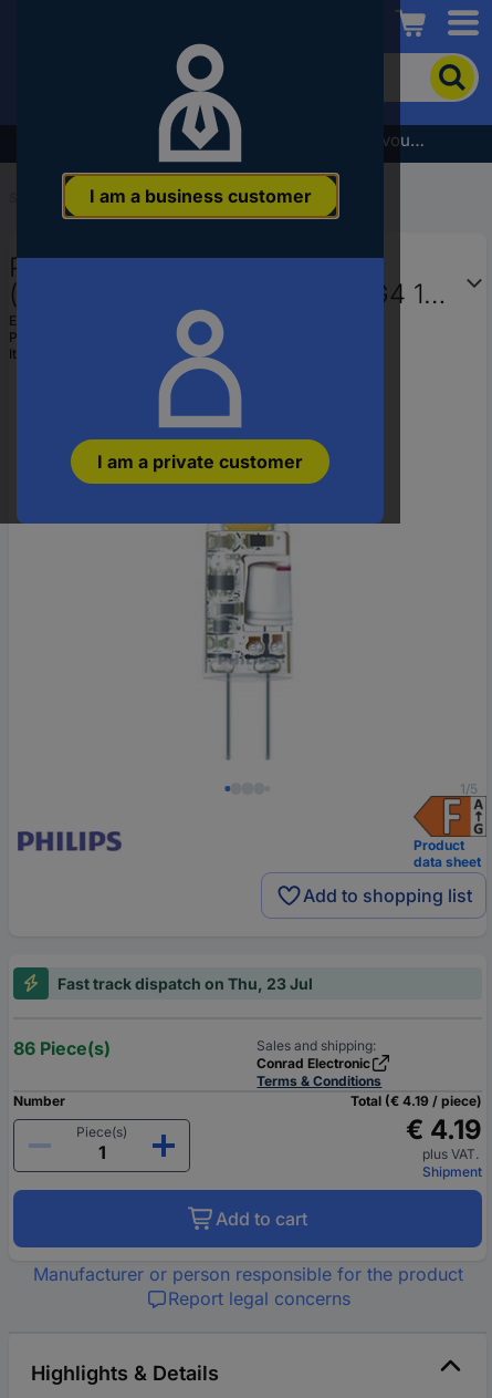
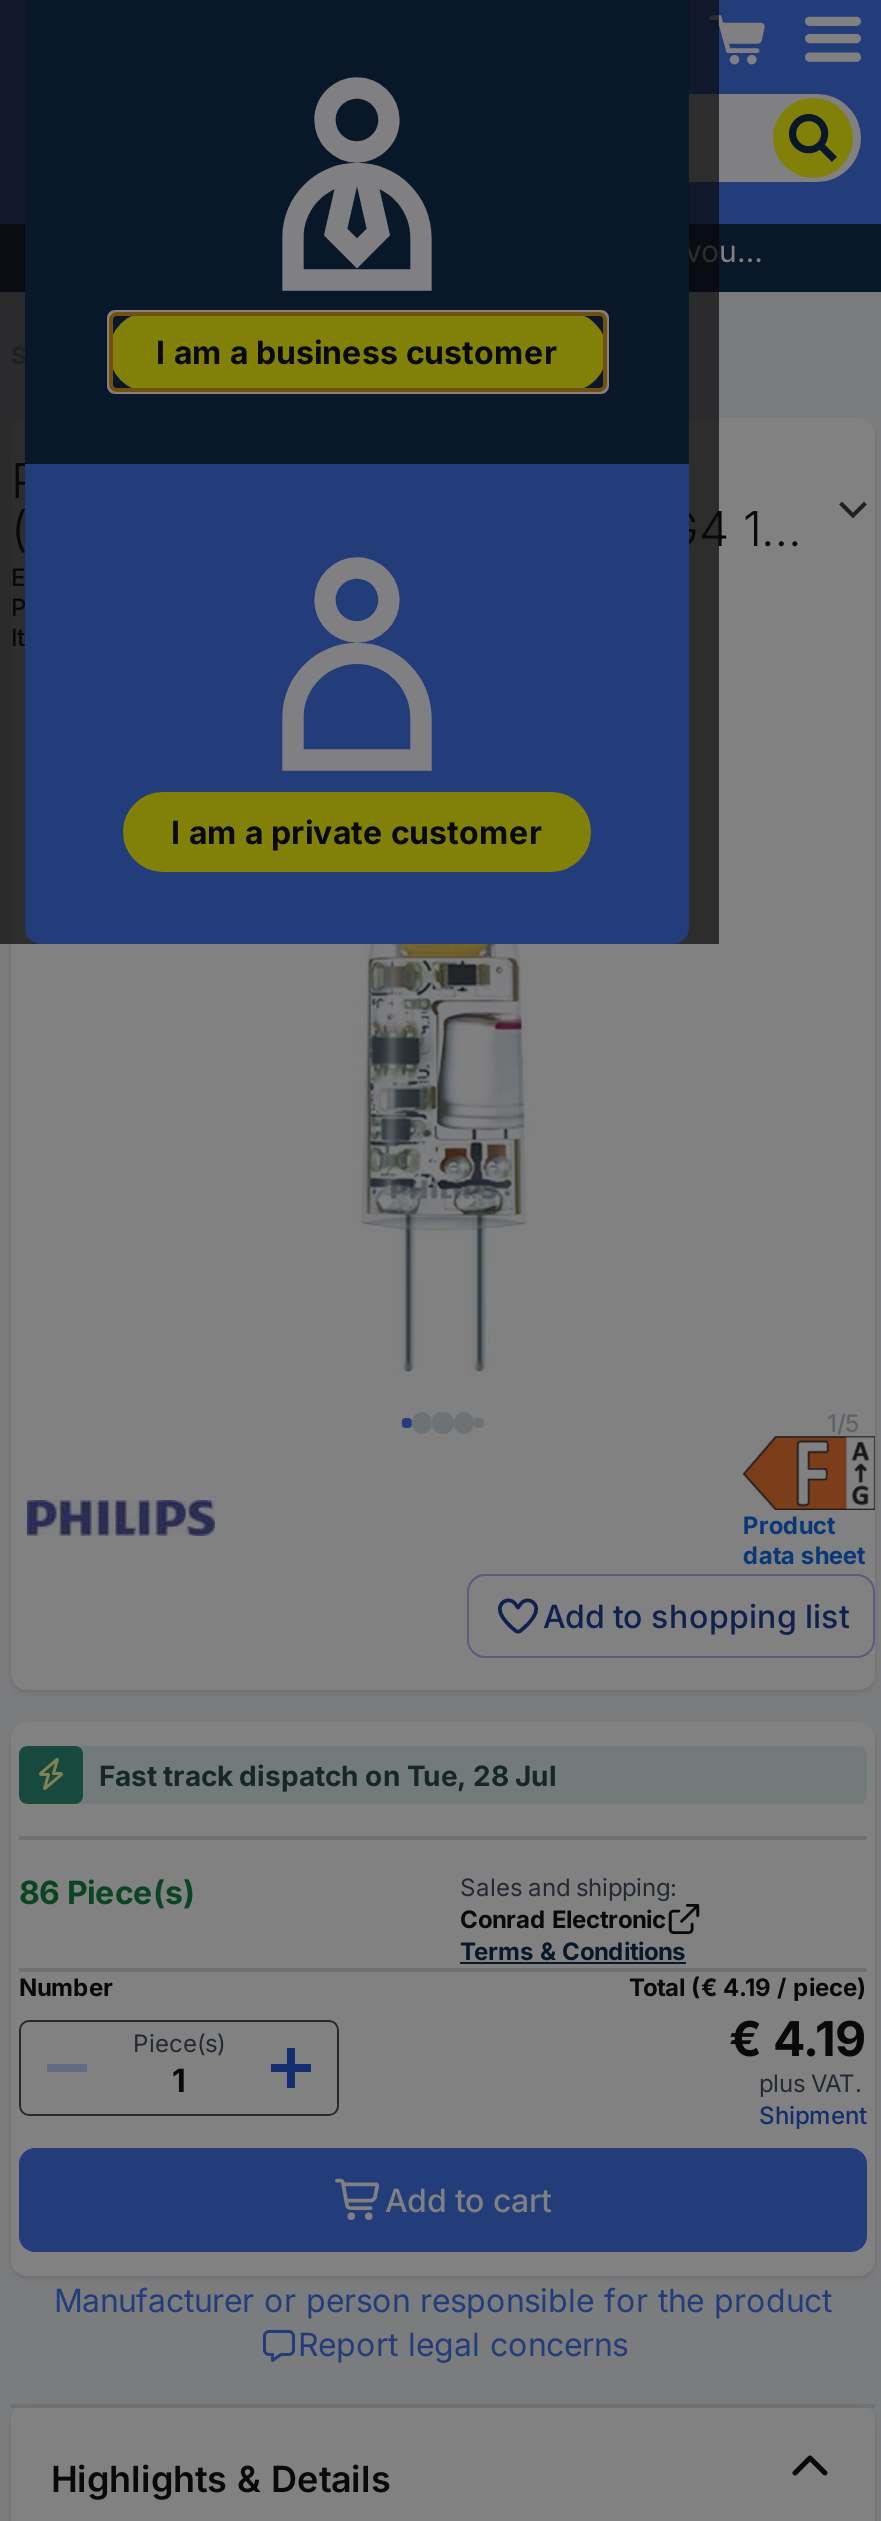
- Fast track dispatch on Thu, 23 Jul
+ Fast track dispatch on Tue, 28 Jul
